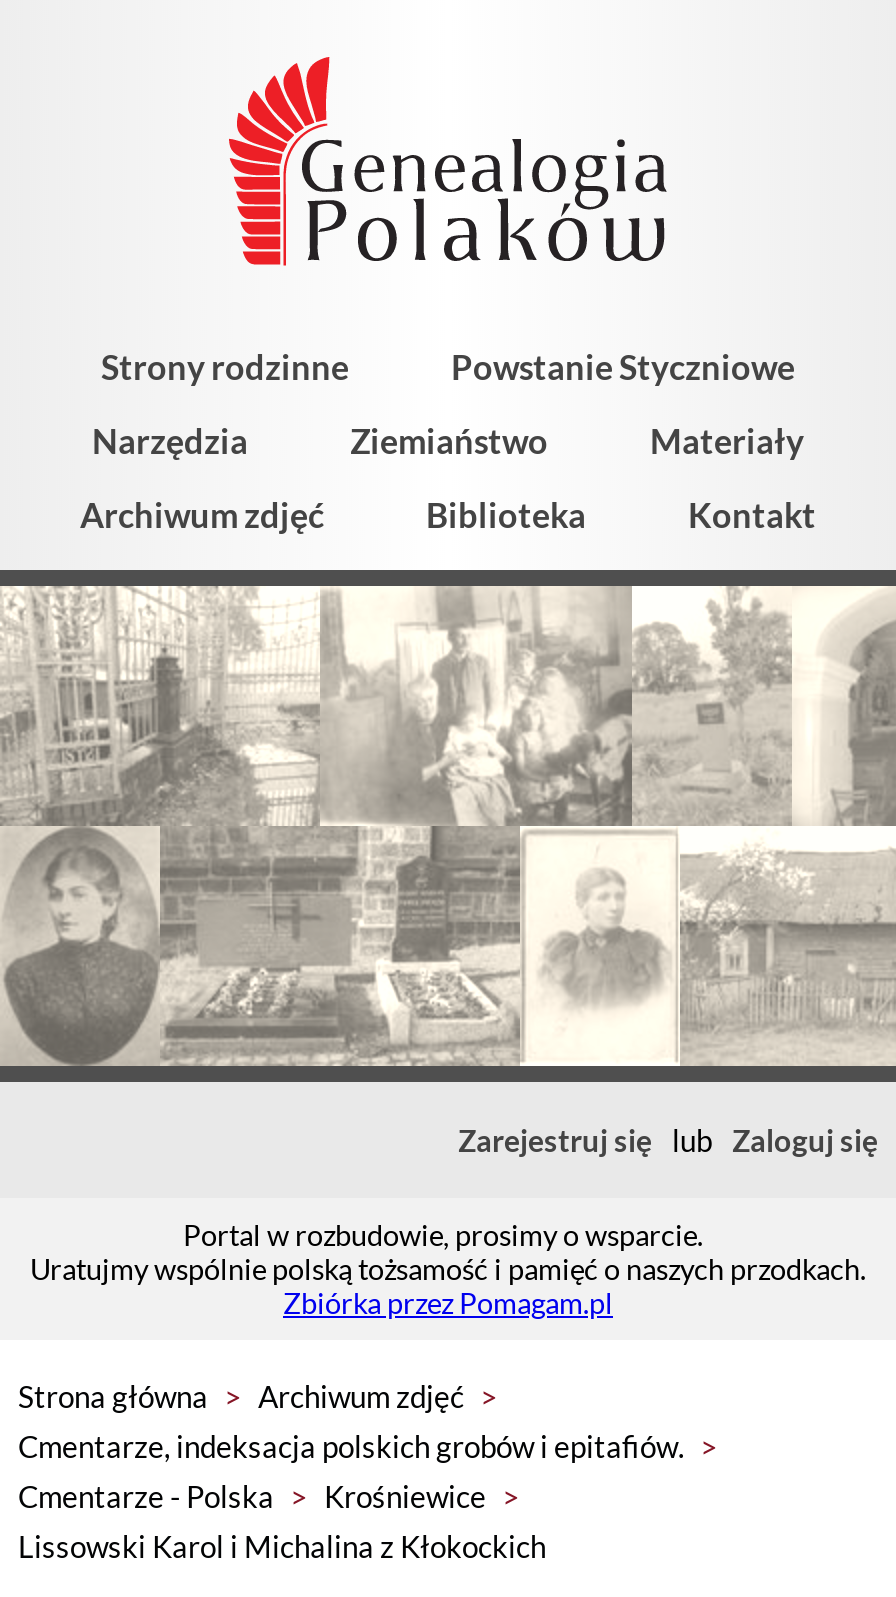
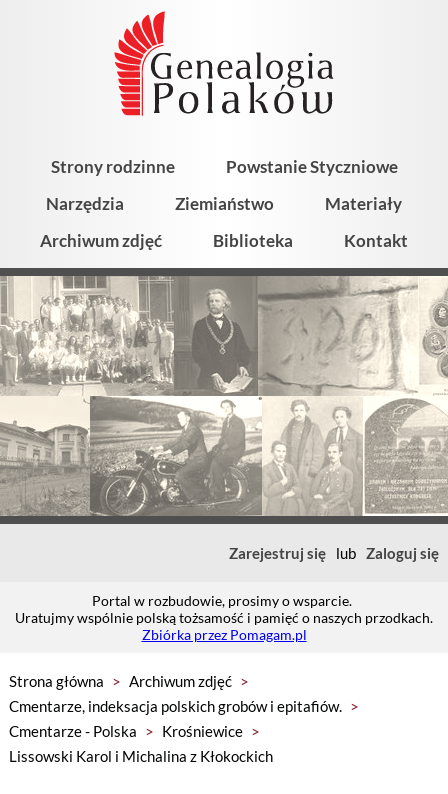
- [image]
+ [image]
